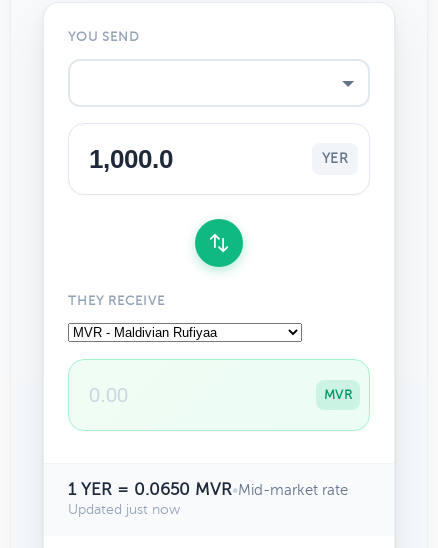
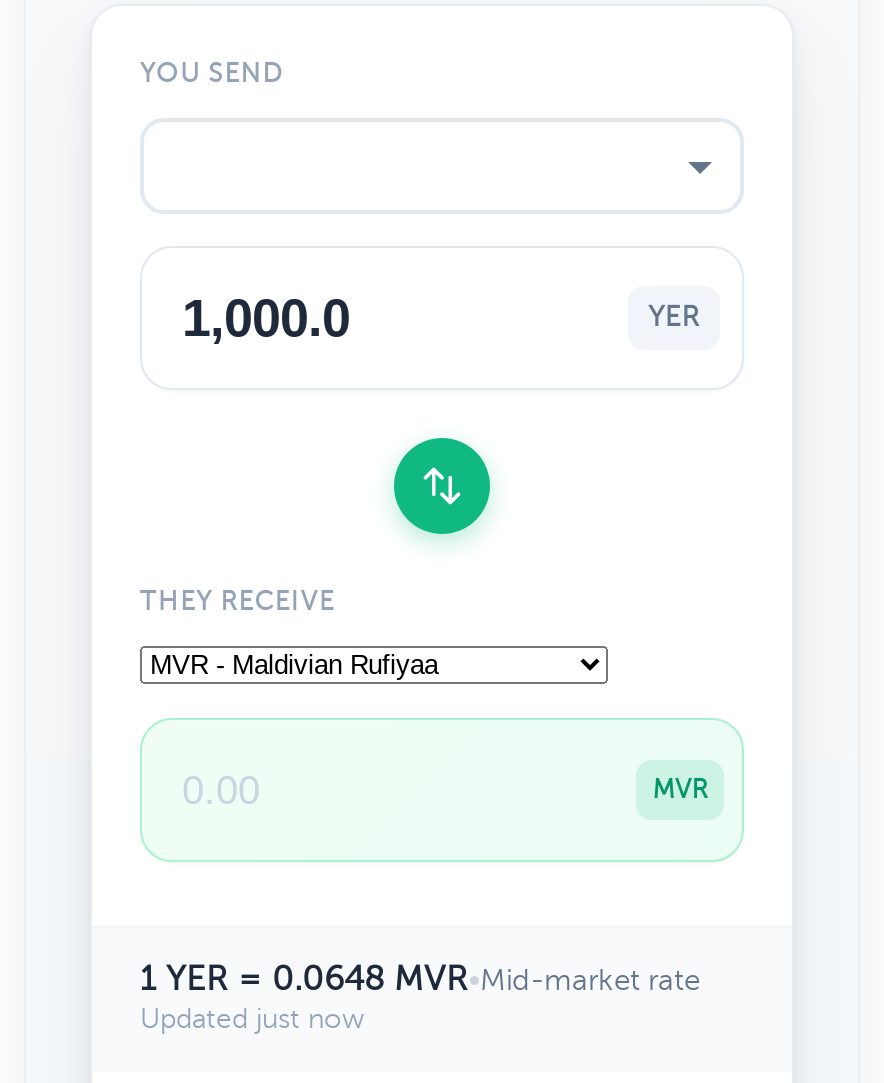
- 1 YER = 0.0650 MVR • Mid-market rate
+ 1 YER = 0.0648 MVR • Mid-market rate
